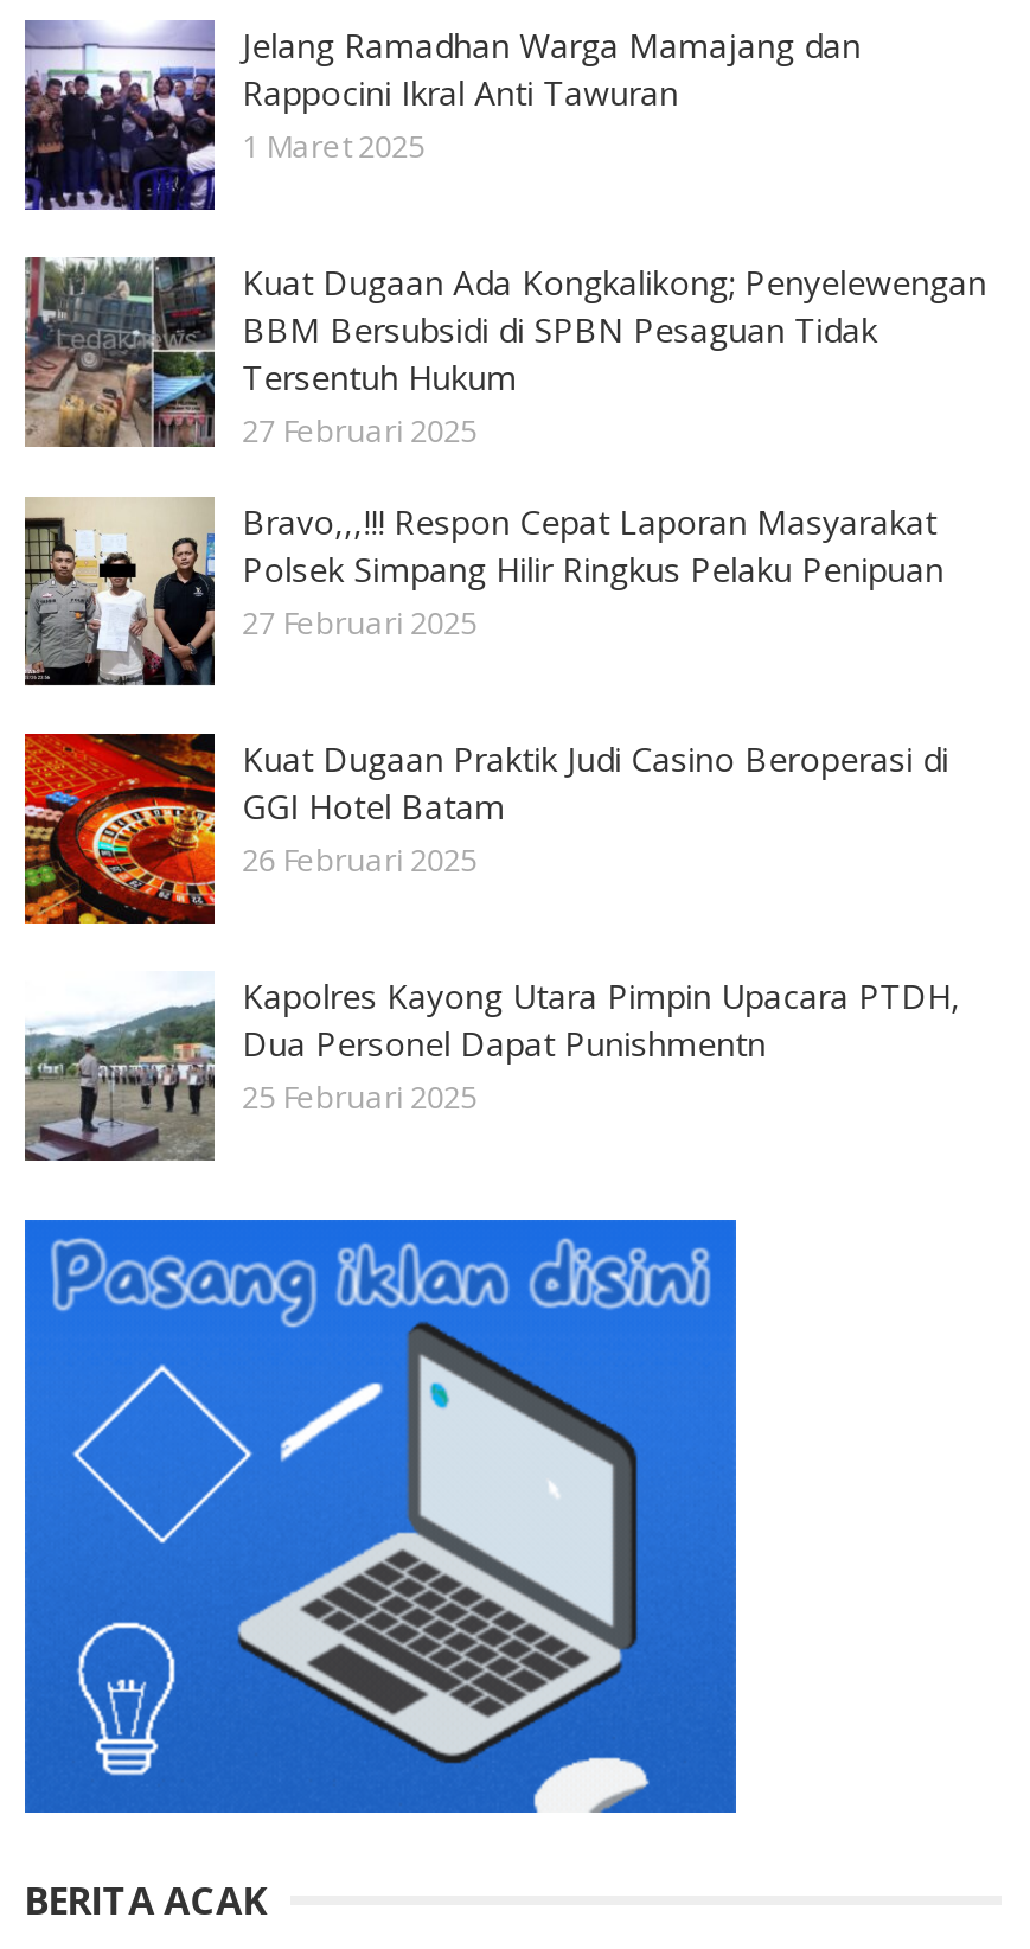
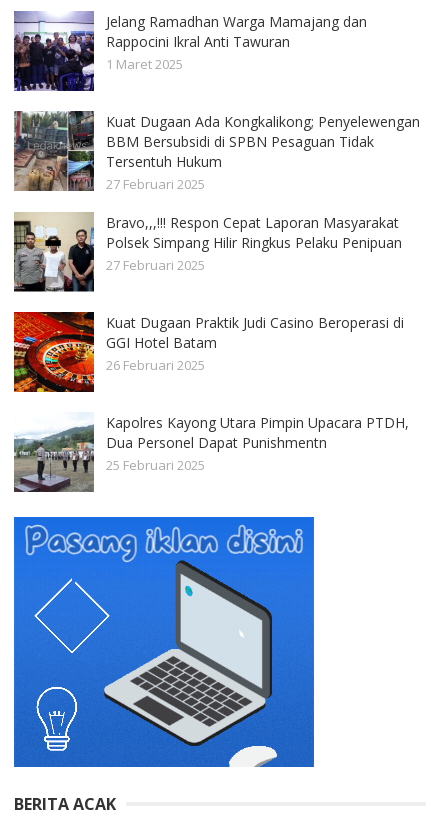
- [image]
